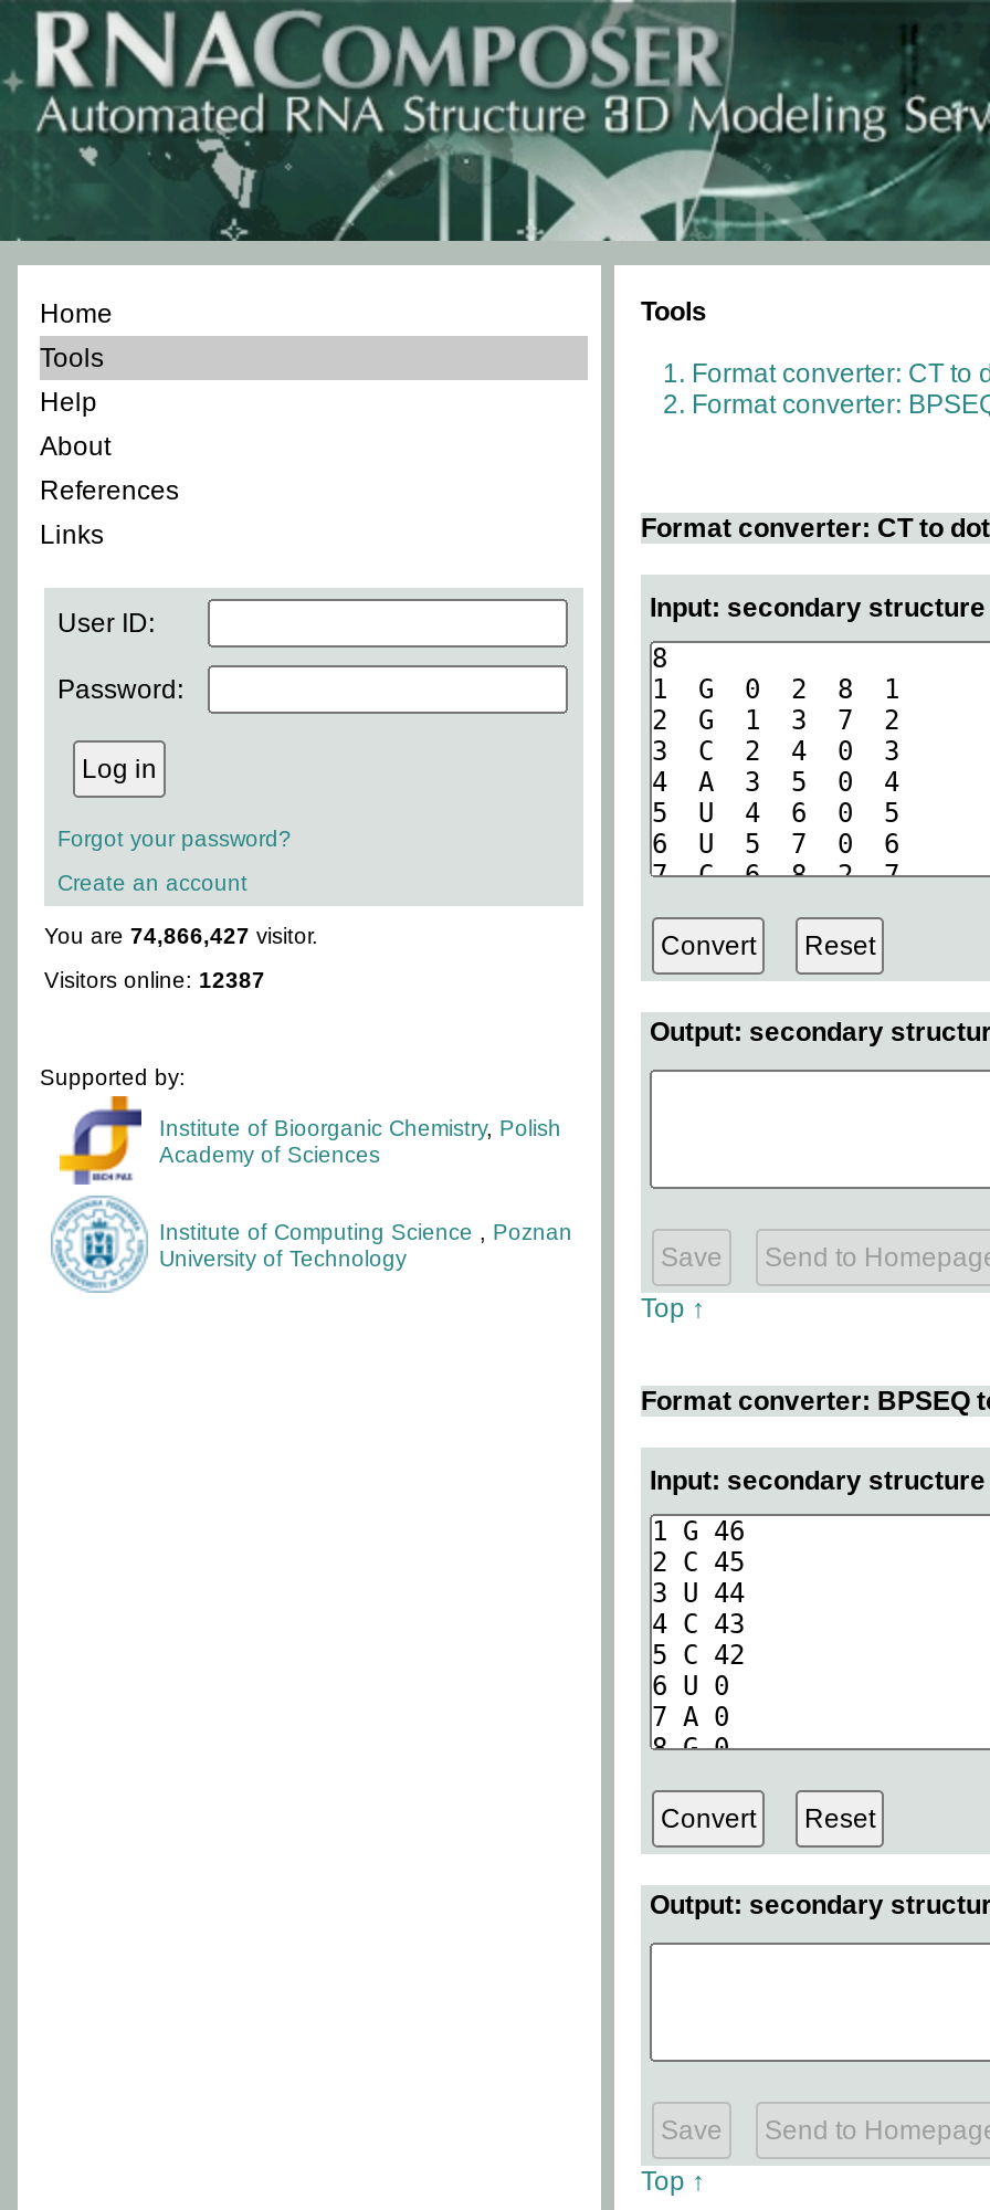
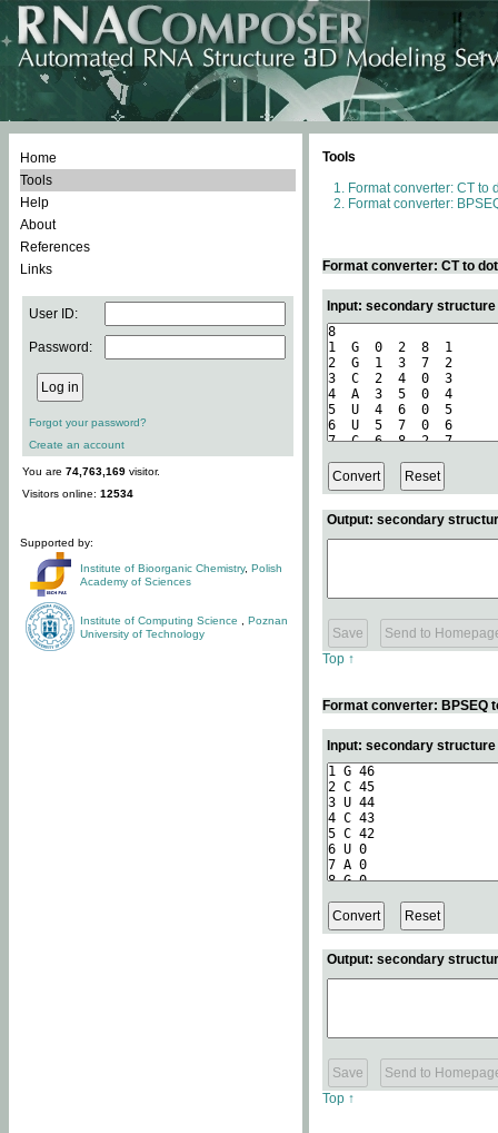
- You are 74,866,427 visitor.
+ You are 74,763,169 visitor.

- Visitors online: 12387
+ Visitors online: 12534
